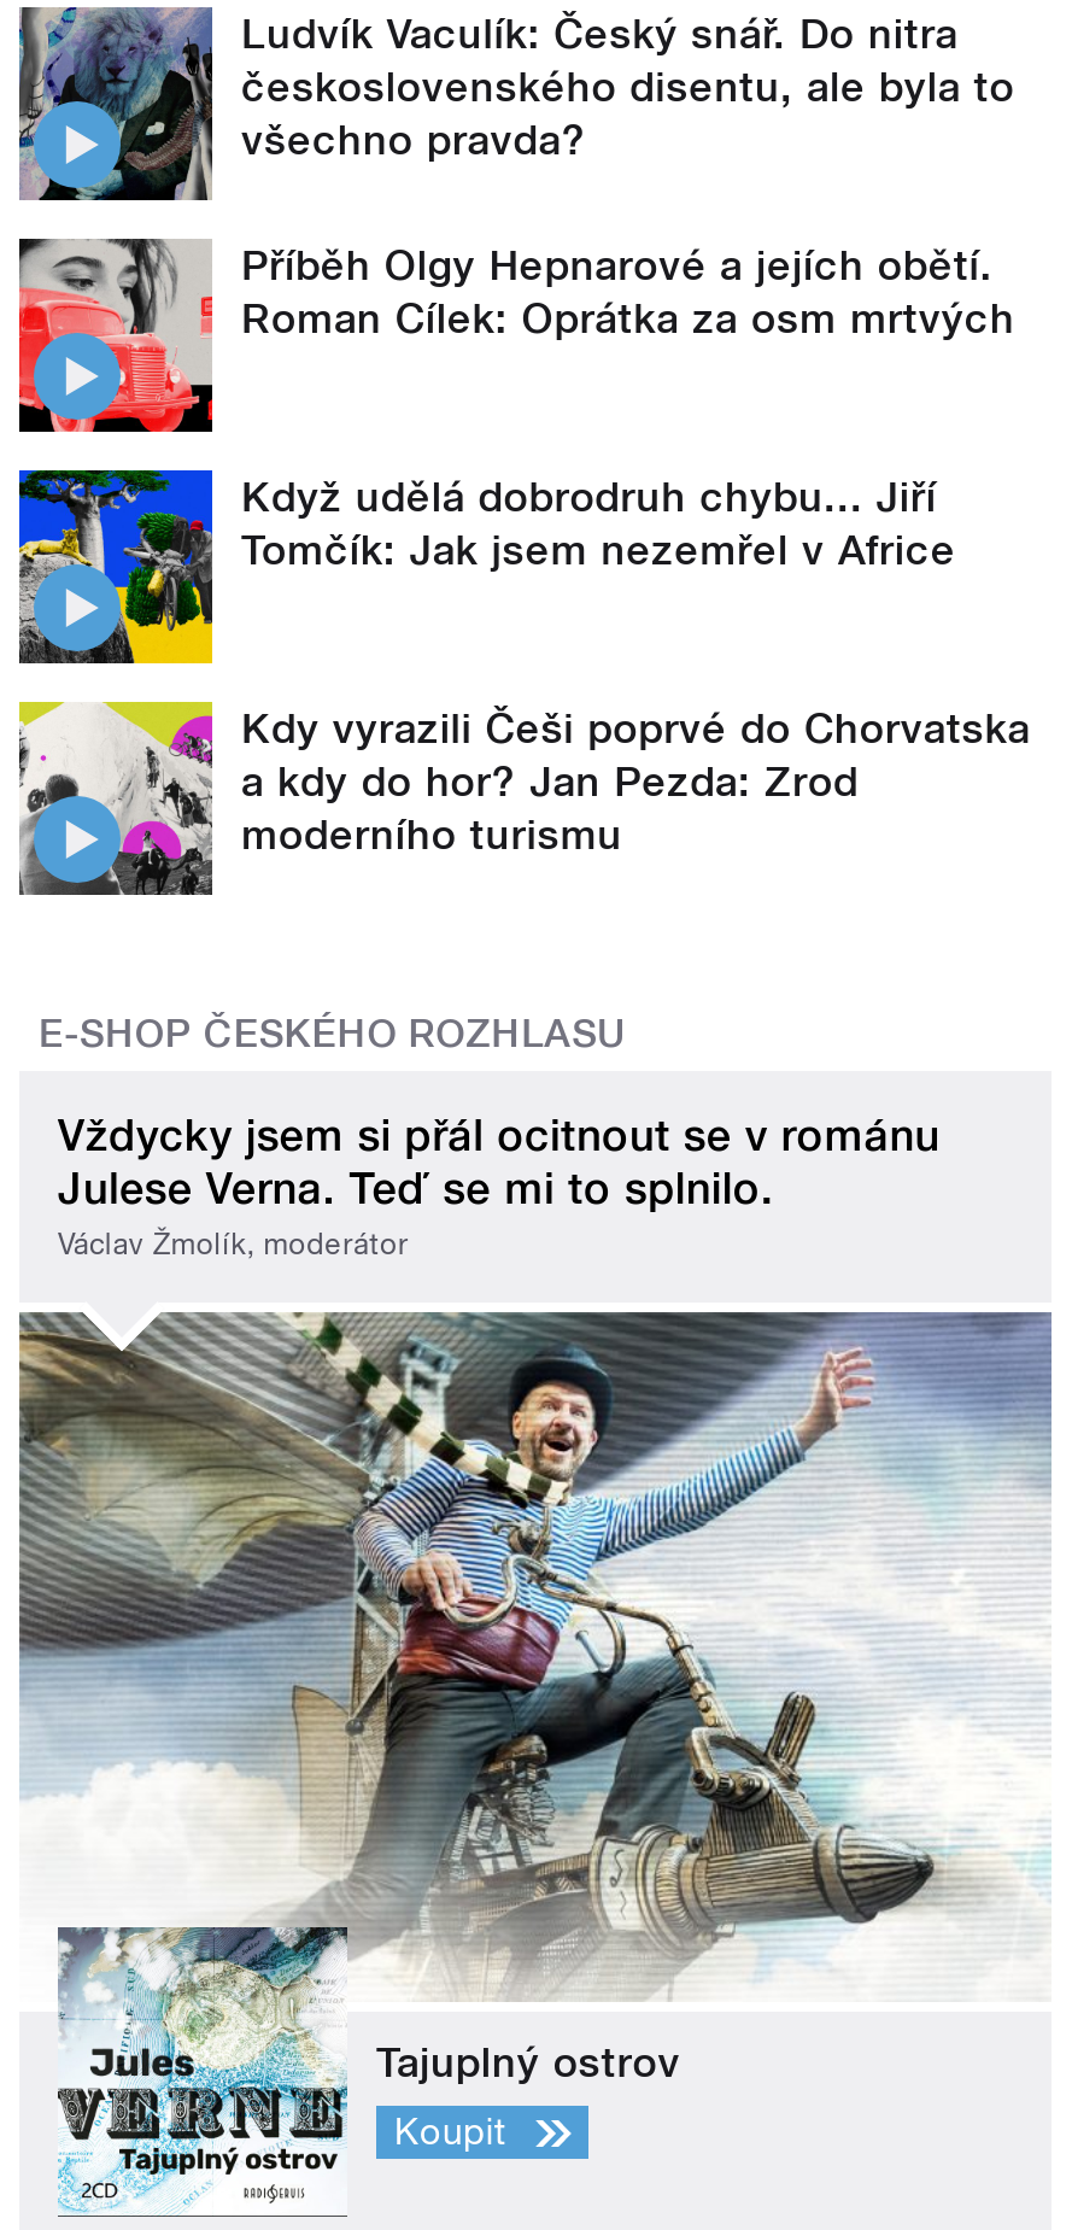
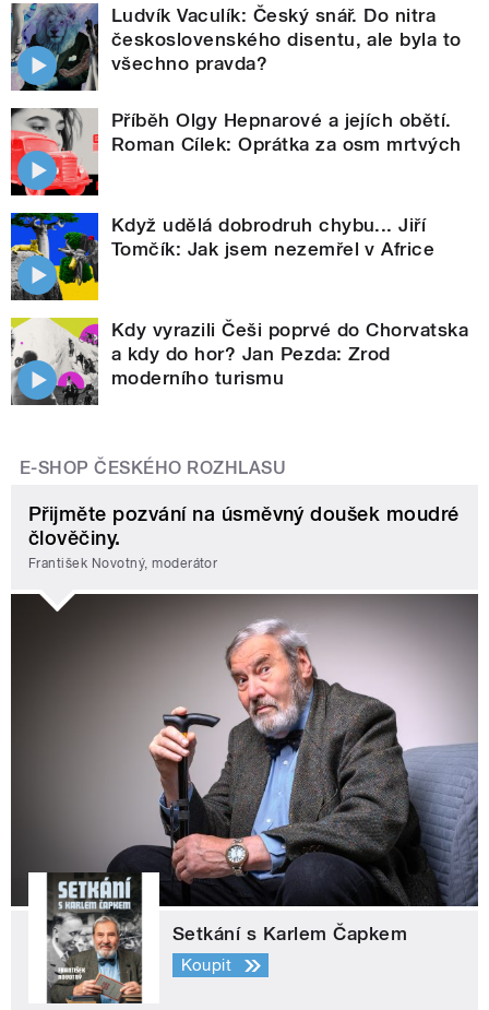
- Vždycky jsem si přál ocitnout se v románu
- Julese Verna. Teď se mi to splnilo.
- Václav Žmolík, moderátor
+ Přijměte pozvání na úsměvný doušek moudré
+ člověčiny.
+ František Novotný, moderátor

- [image]
- Tajuplný ostrov
+ [image]
+ Setkání s Karlem Čapkem
